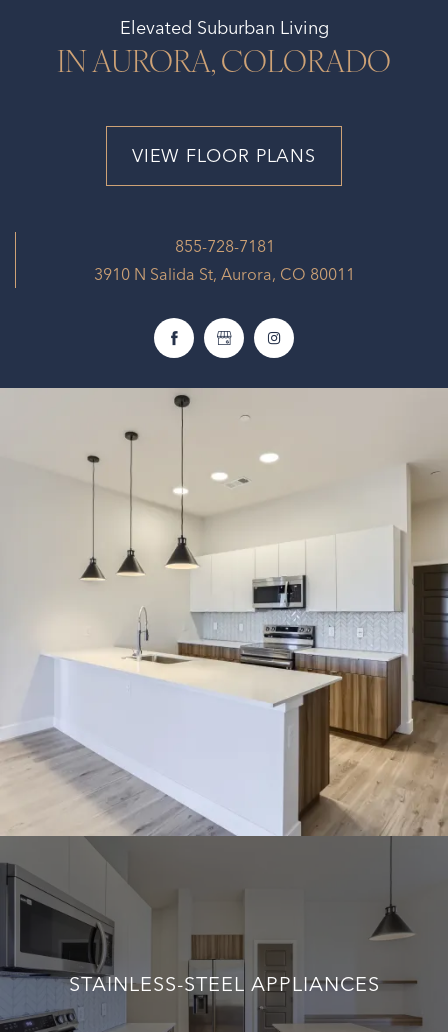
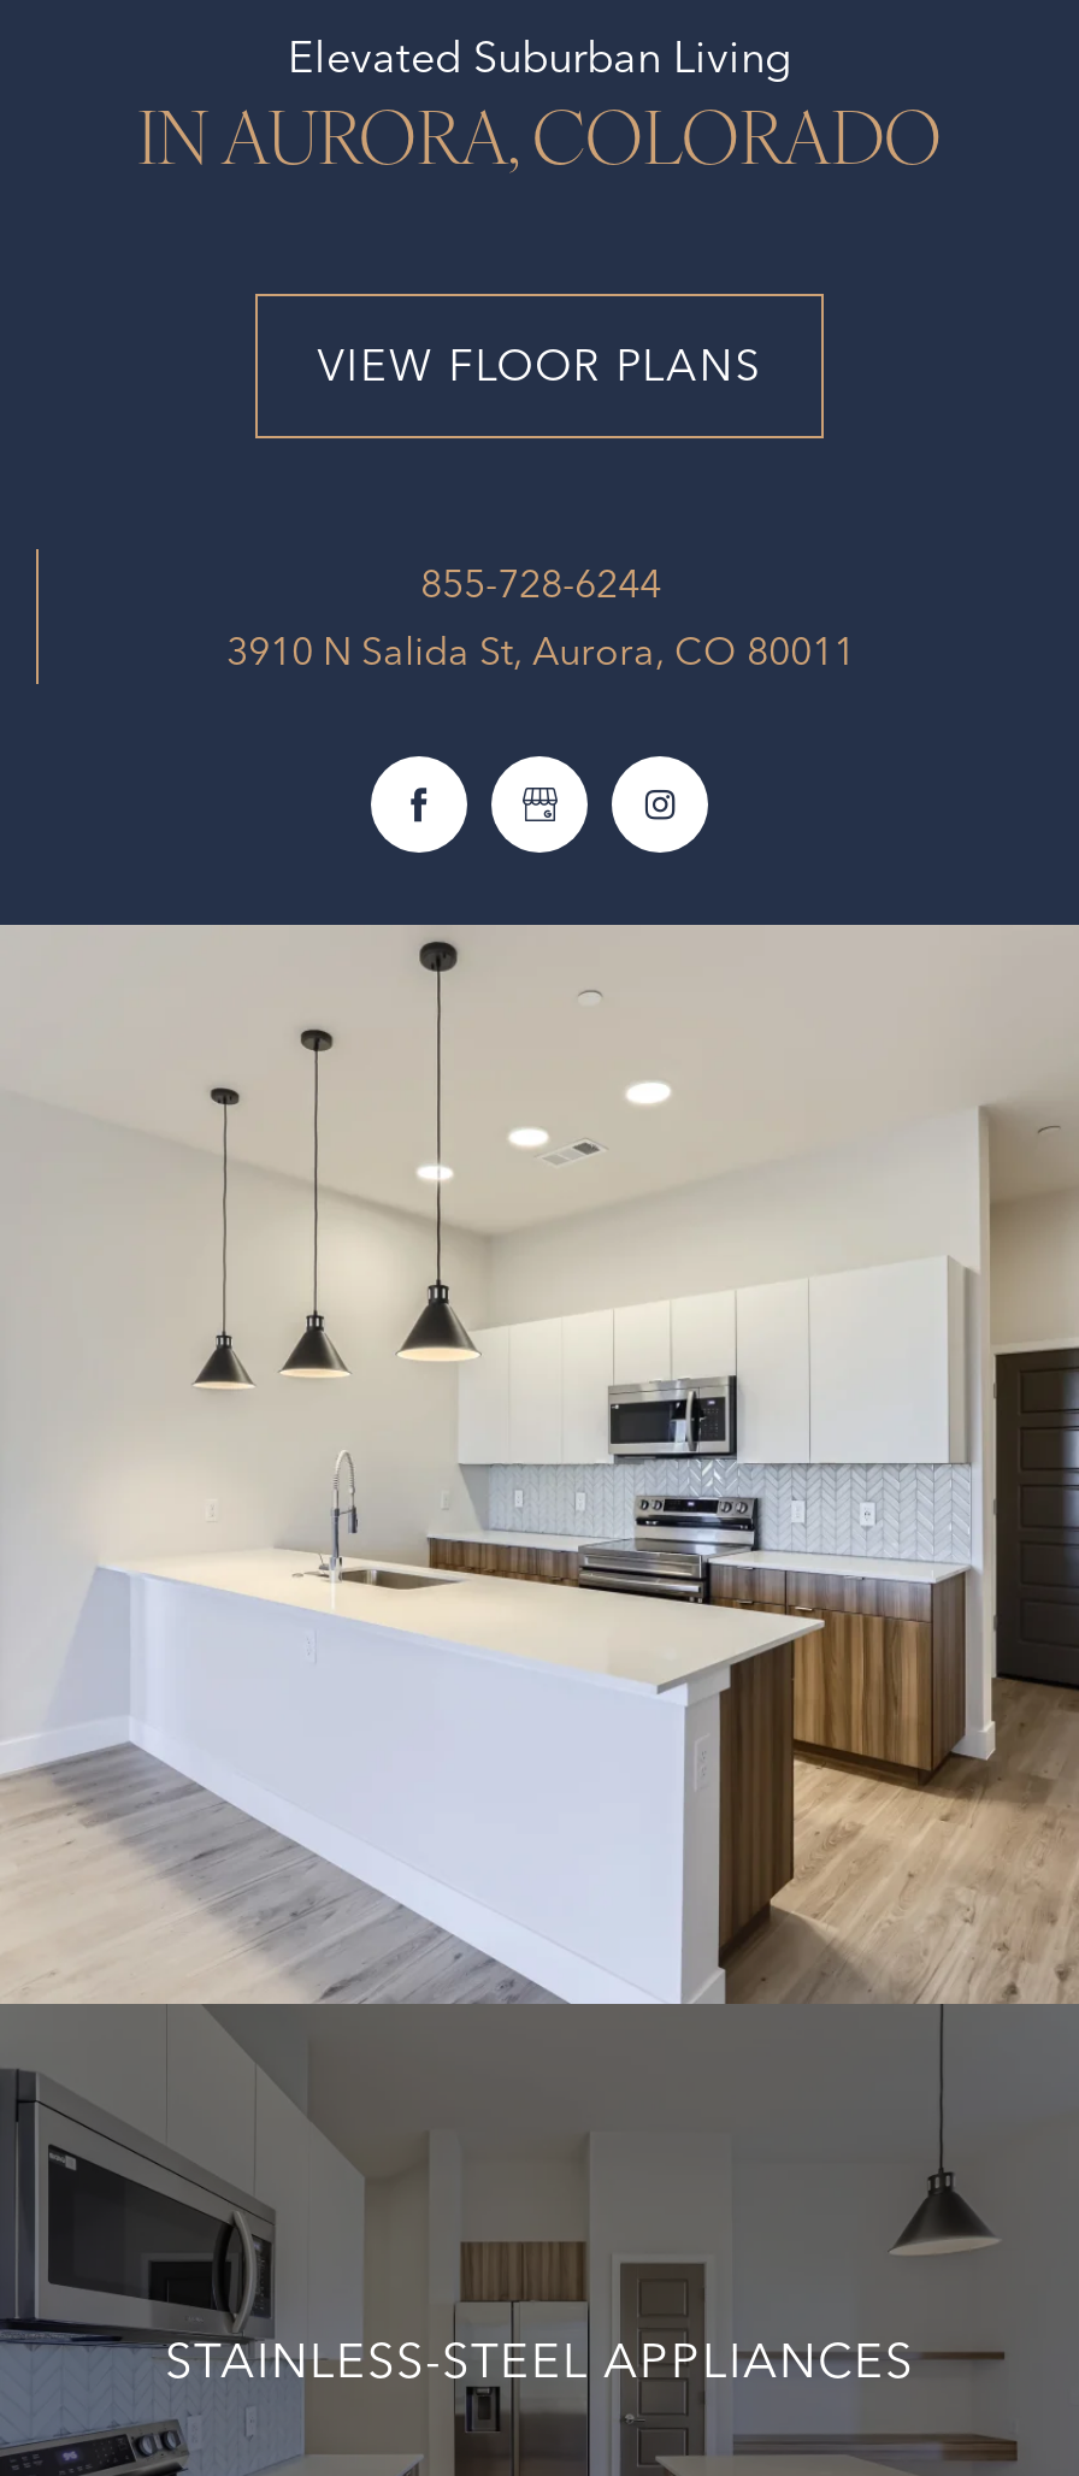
- 855-728-7181
+ 855-728-6244
